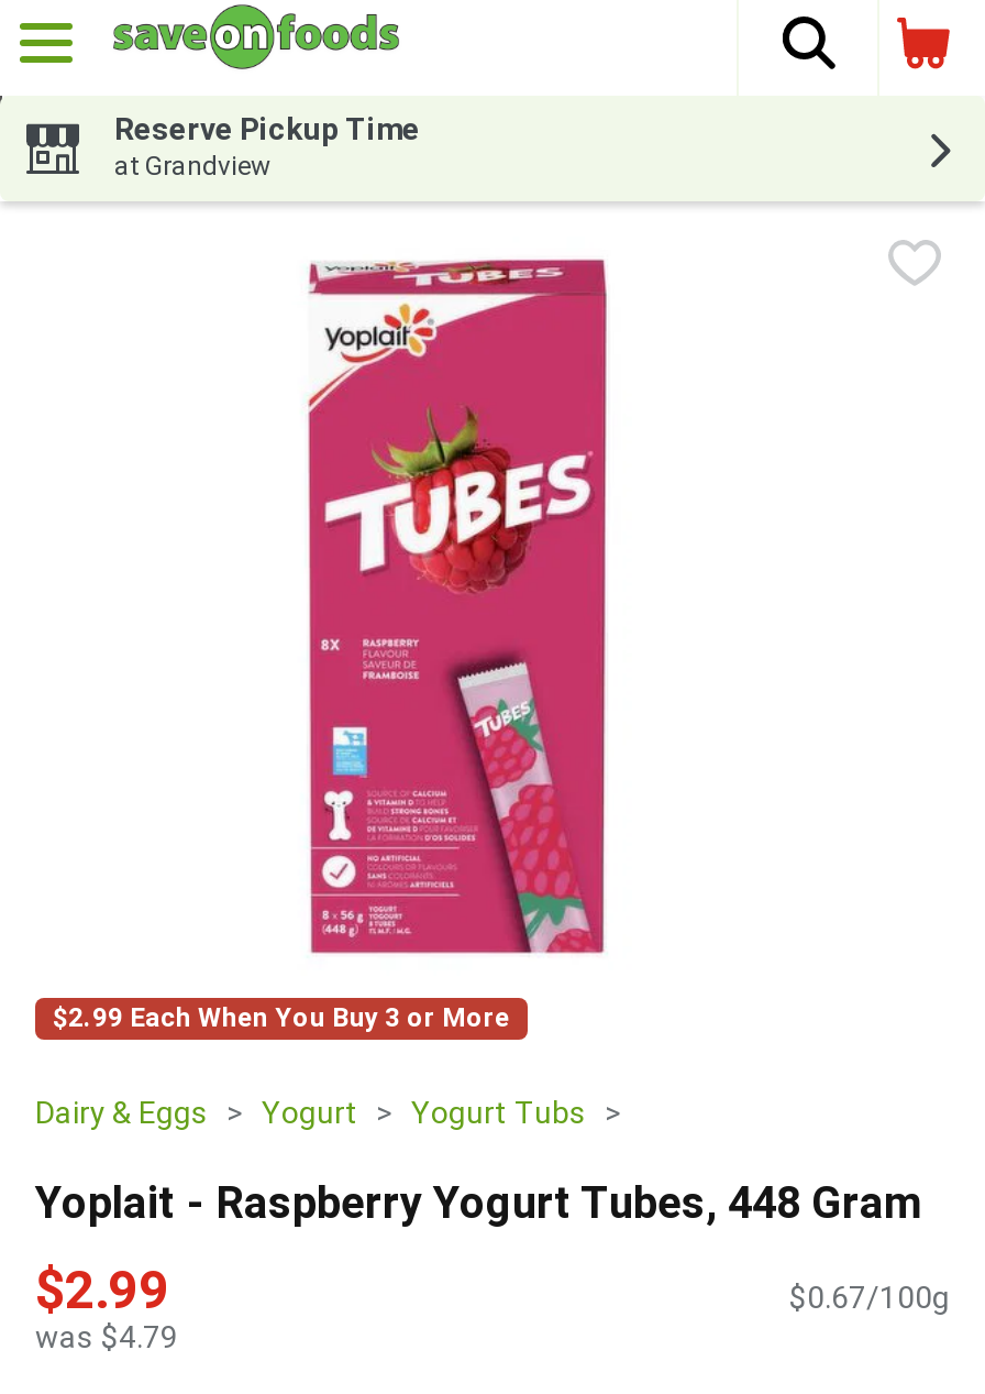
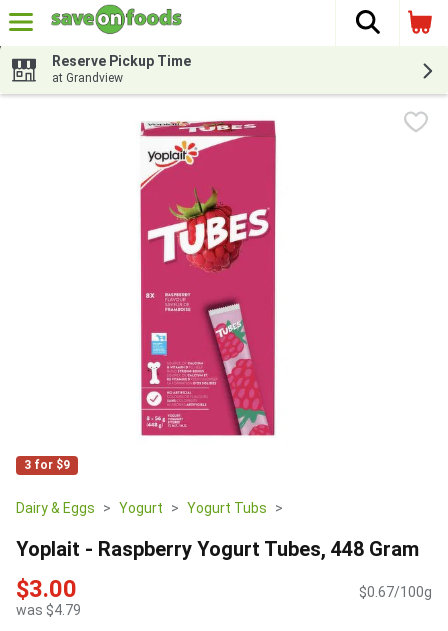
- $2.99 Each When You Buy 3 or More
+ 3 for $9

- $2.99
+ $3.00
